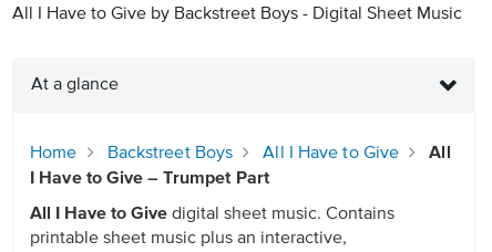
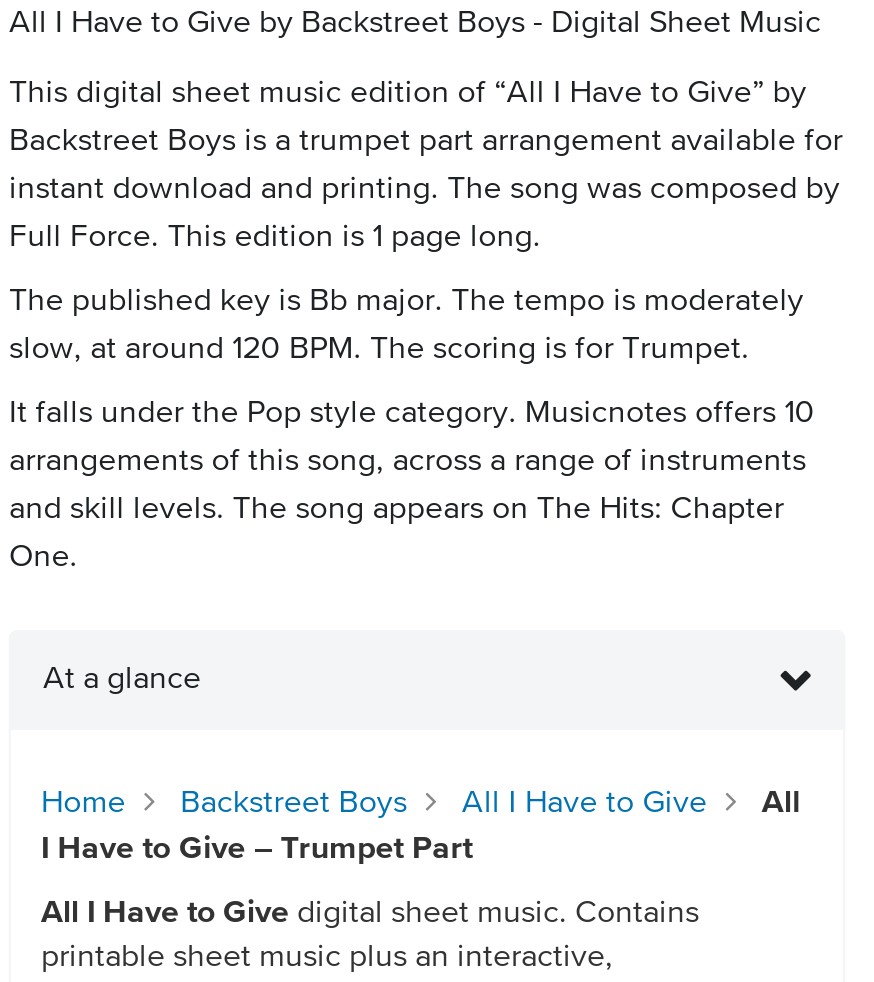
+ This digital sheet music edition of “All I Have to Give” by
+ Backstreet Boys is a trumpet part arrangement available for
+ instant download and printing. The song was composed by
+ Full Force. This edition is 1 page long.
+ The published key is Bb major. The tempo is moderately
+ slow, at around 120 BPM. The scoring is for Trumpet.
+ It falls under the Pop style category. Musicnotes offers 10
+ arrangements of this song, across a range of instruments
+ and skill levels. The song appears on The Hits: Chapter
+ One.
